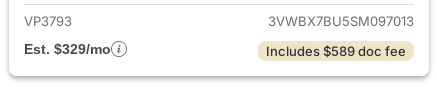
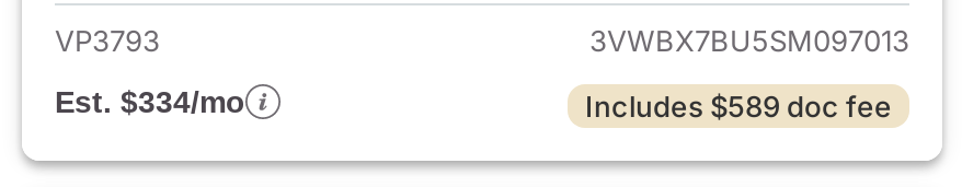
- Est. $329/mo
+ Est. $334/mo
